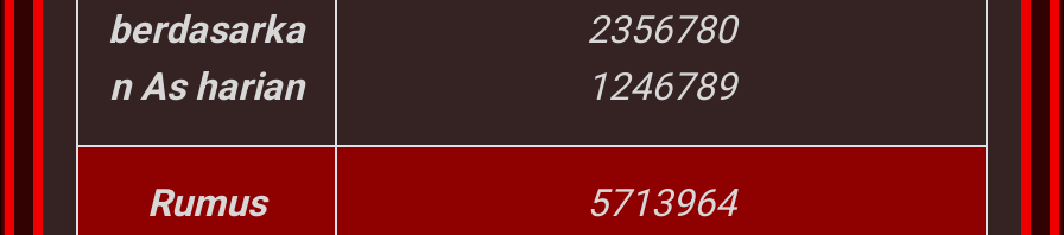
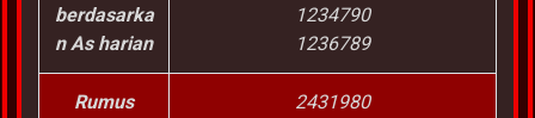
- 2356780
+ 1234790

- 1246789
+ 1236789

- 5713964
+ 2431980
